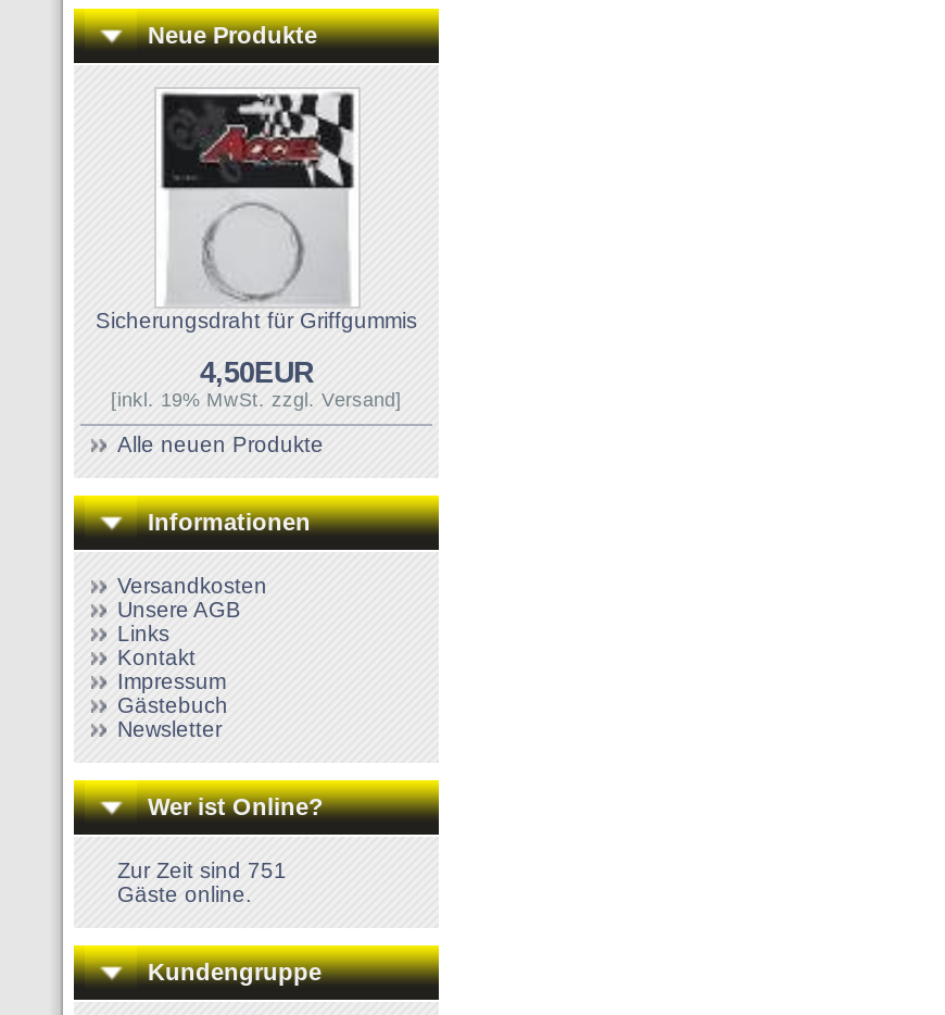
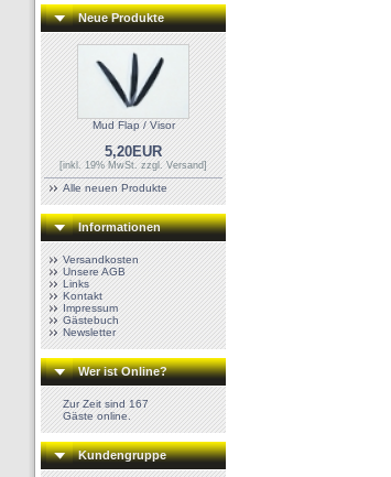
- [image]
+ [image]

- Sicherungsdraht für Griffgummis
+ Mud Flap / Visor

- 4,50EUR
+ 5,20EUR

- Zur Zeit sind 751
+ Zur Zeit sind 167
